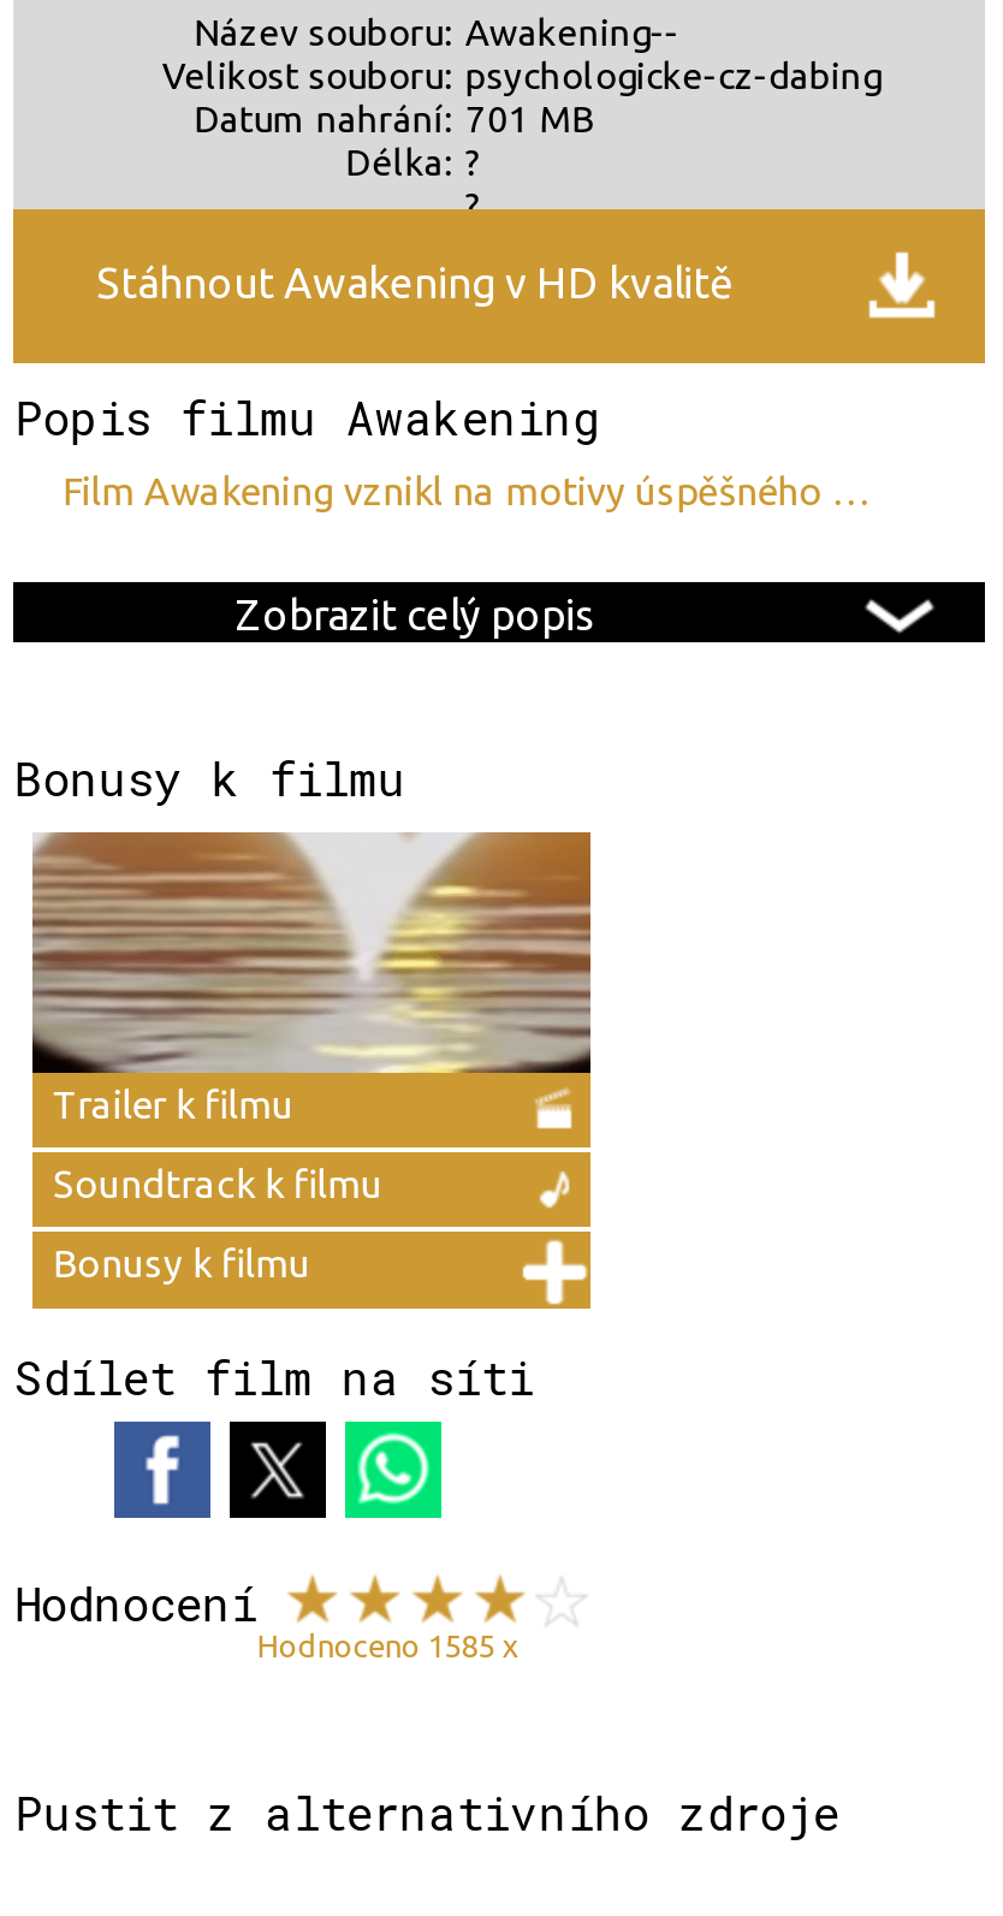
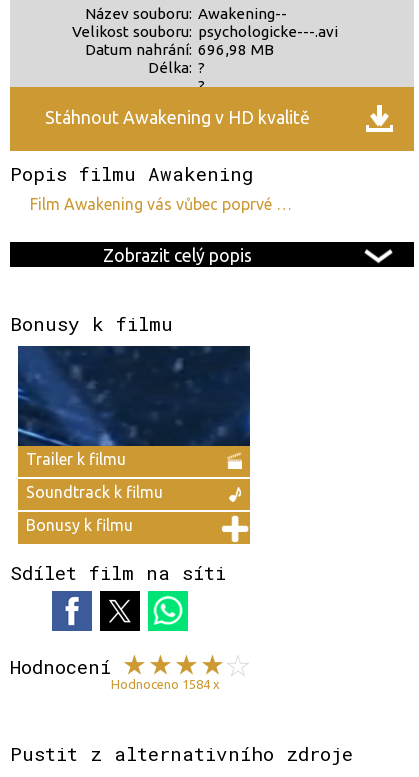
- psychologicke-cz-dabing
- 701 MB
+ psychologicke---.avi
+ 696,98 MB

- film Awakening vznikl na motivy úspěšného …
+ film Awakening vás vůbec poprvé …

- [image]
+ [image]

- Hodnoceno 1585 x
+ Hodnoceno 1584 x
